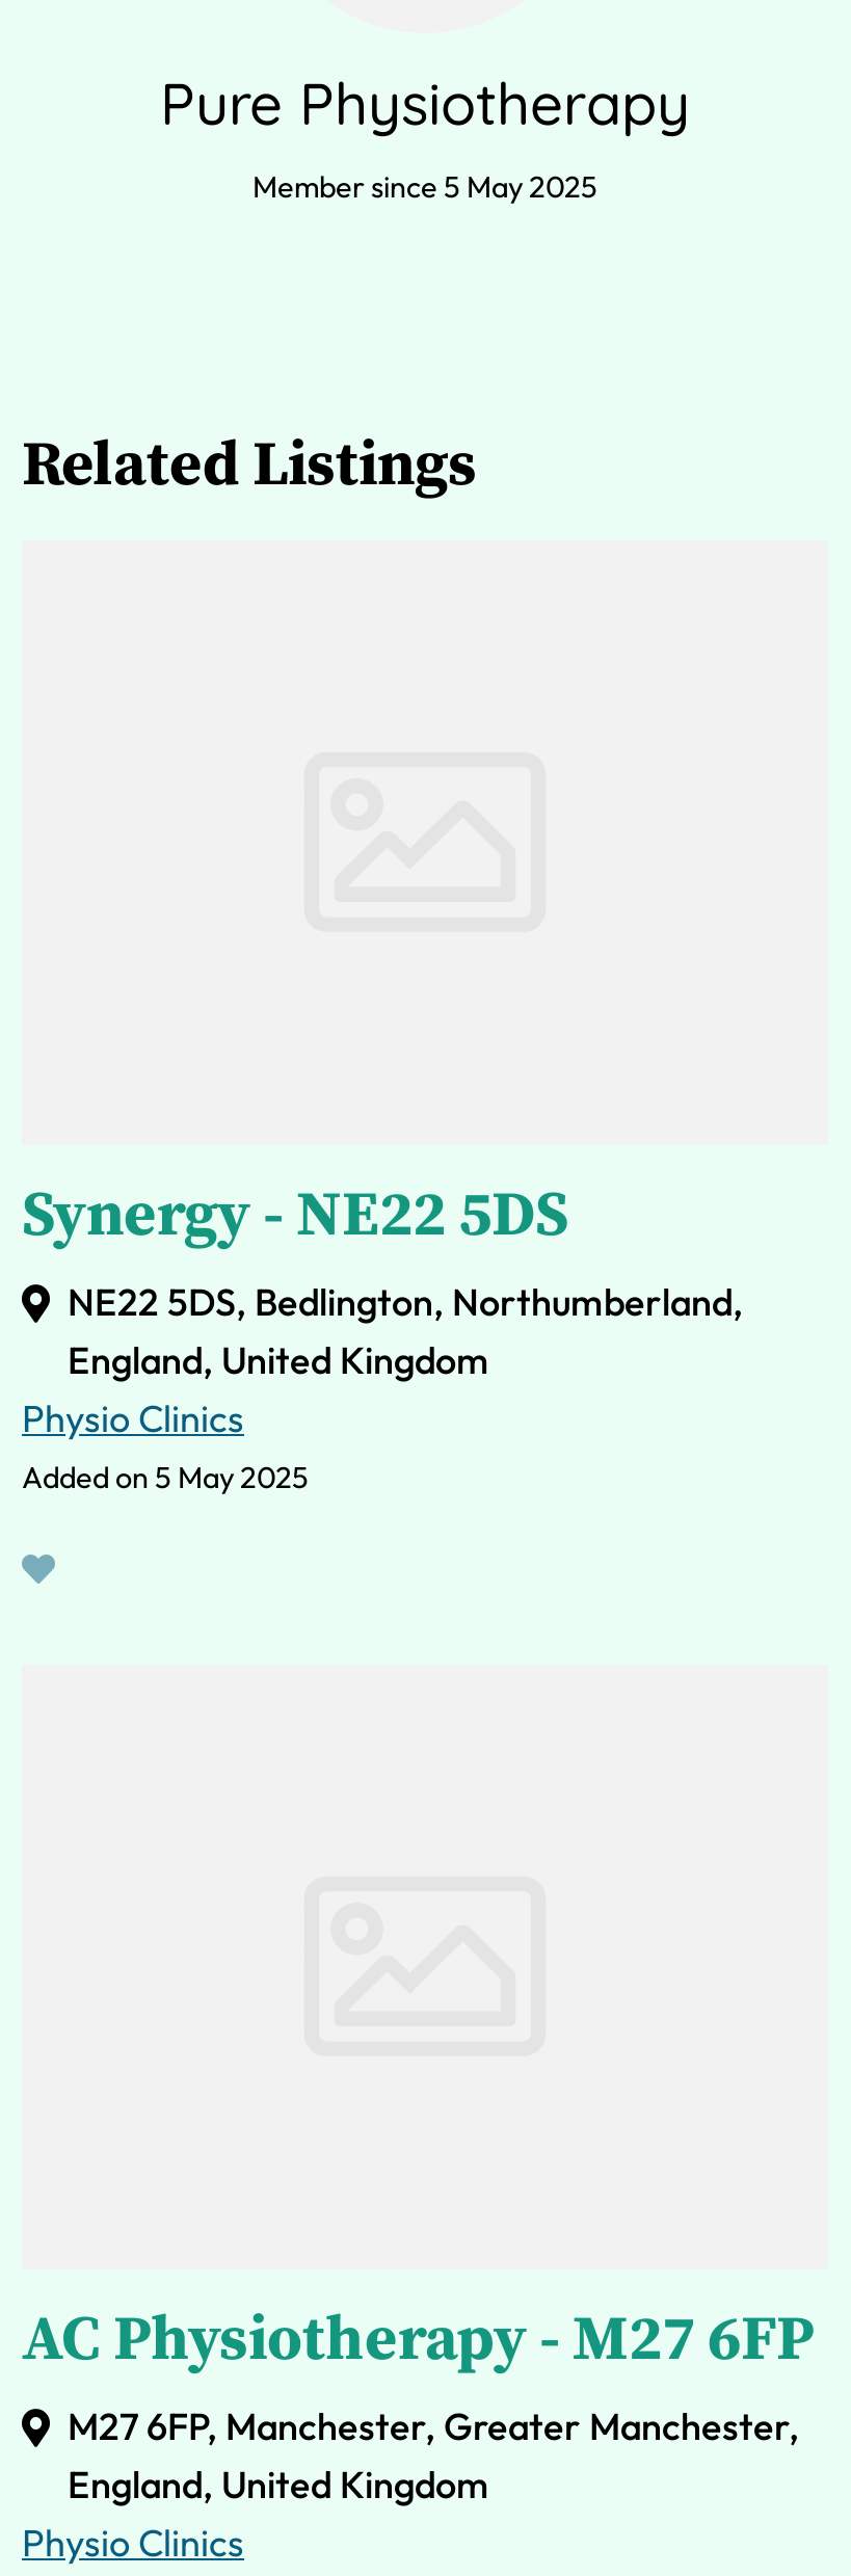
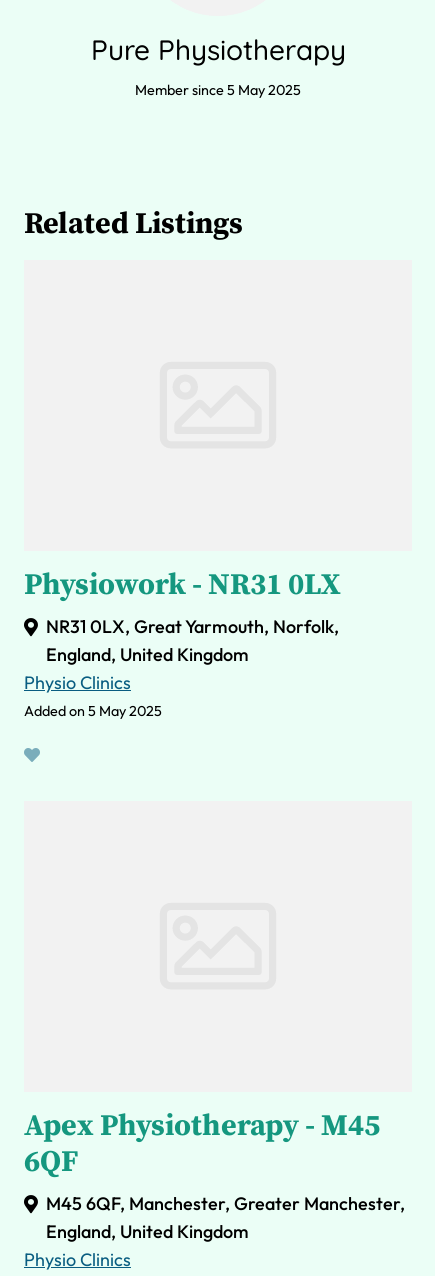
- Synergy - NE22 5DS
- NE22 5DS, Bedlington, Northumberland,
+ Physiowork - NR31 0LX
+ NR31 0LX, Great Yarmouth, Norfolk,

- AC Physiotherapy - M27 6FP
- M27 6FP, Manchester, Greater Manchester,
+ Apex Physiotherapy - M45
+ 6QF
+ M45 6QF, Manchester, Greater Manchester,
